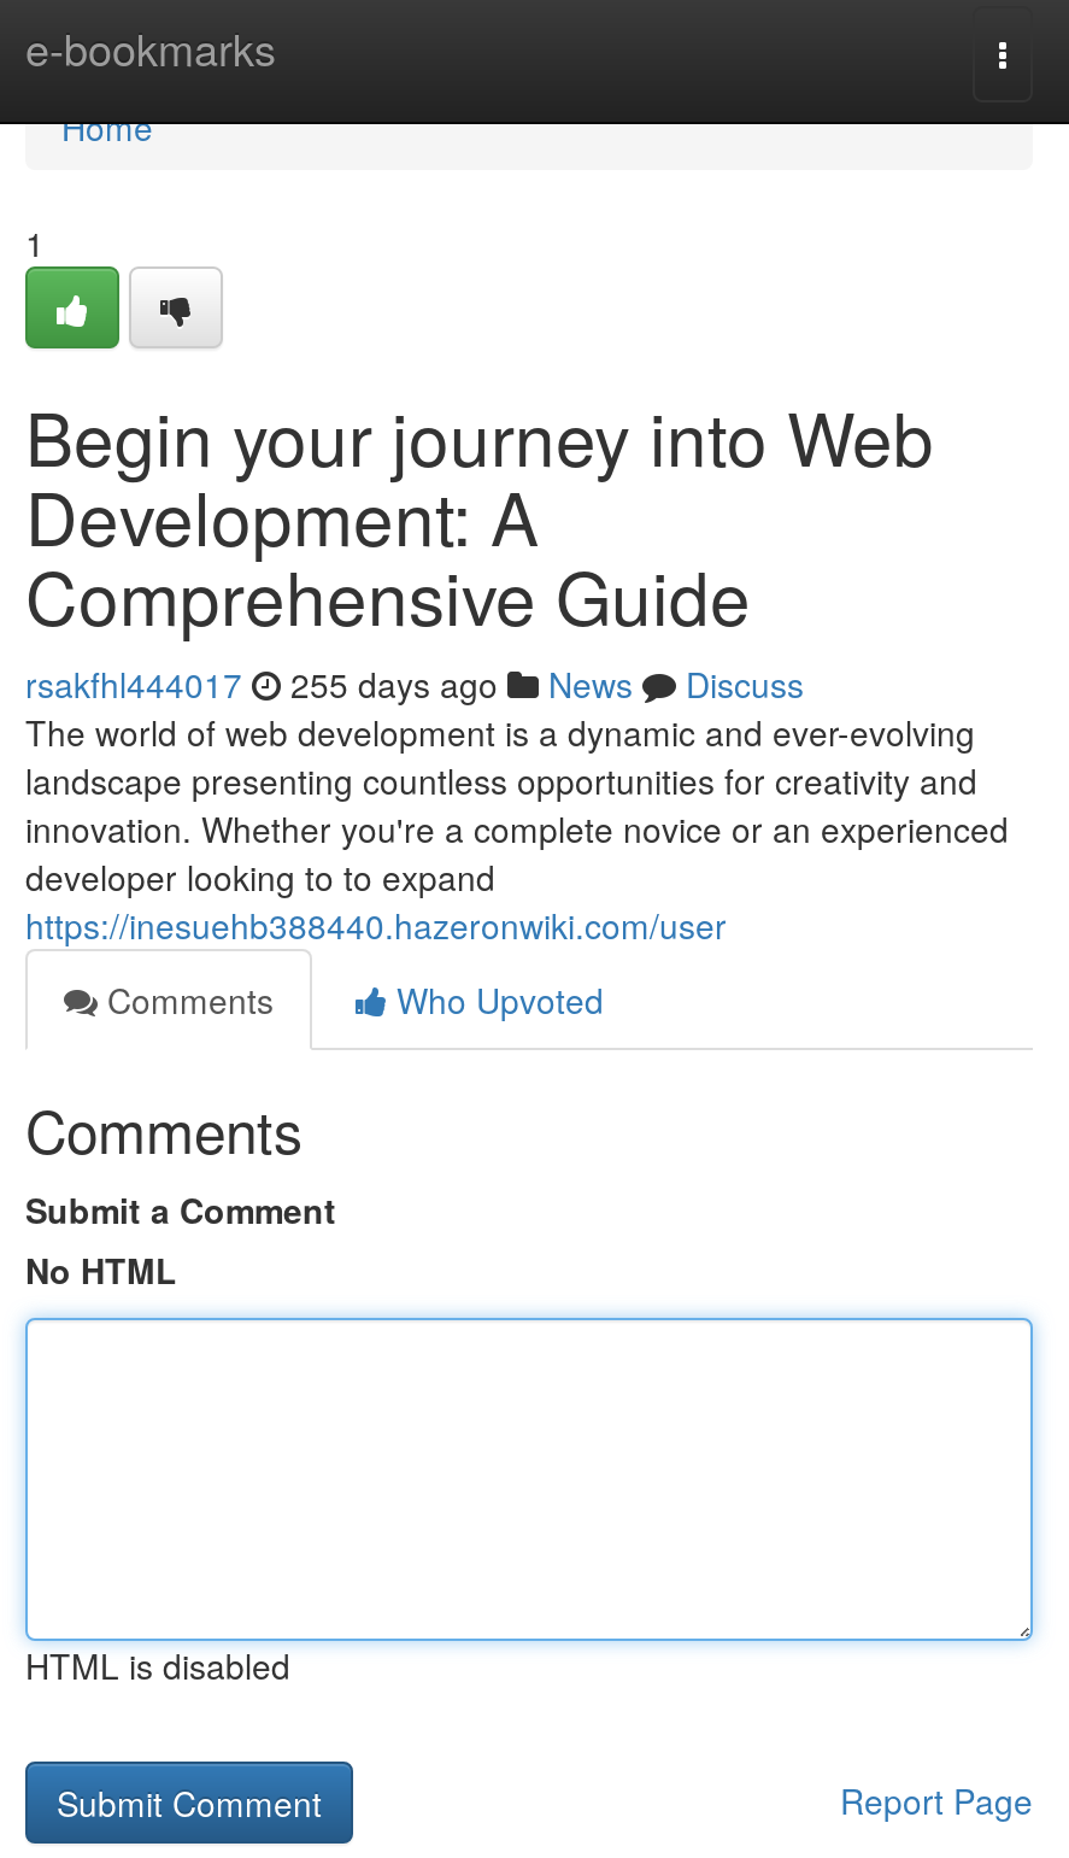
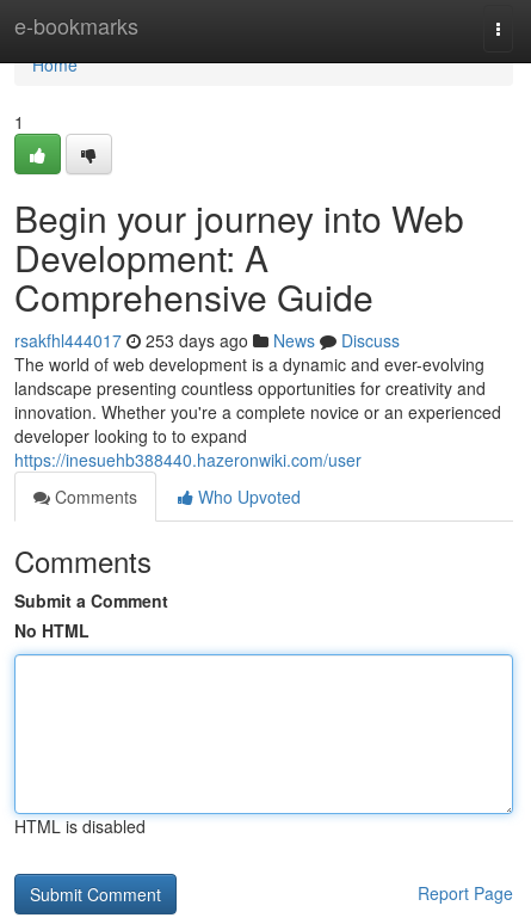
- rsakfhl444017 255 days ago News Discuss
+ rsakfhl444017 253 days ago News Discuss
